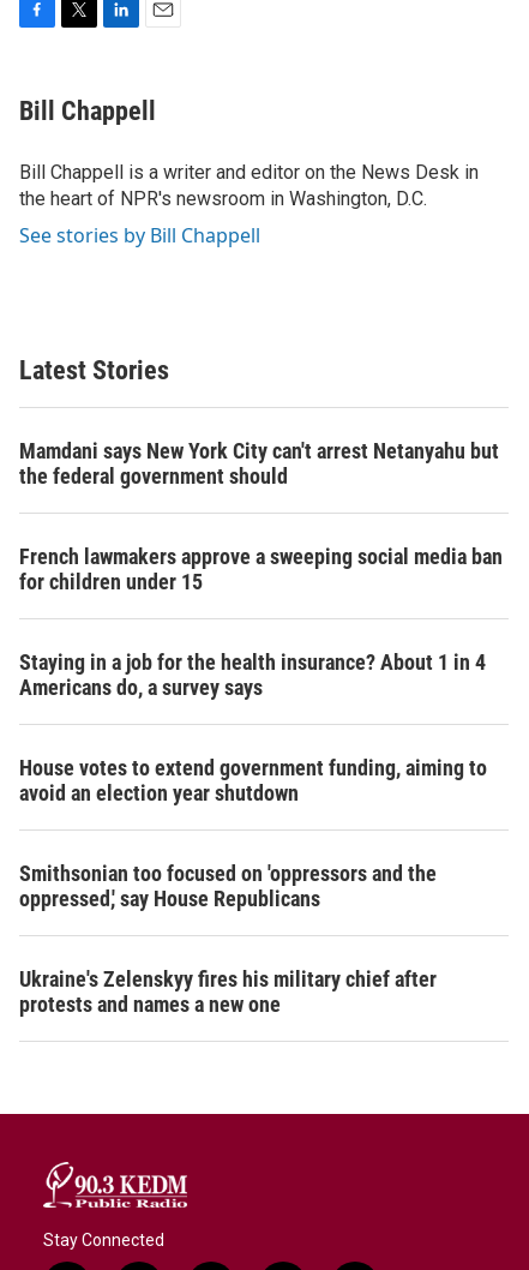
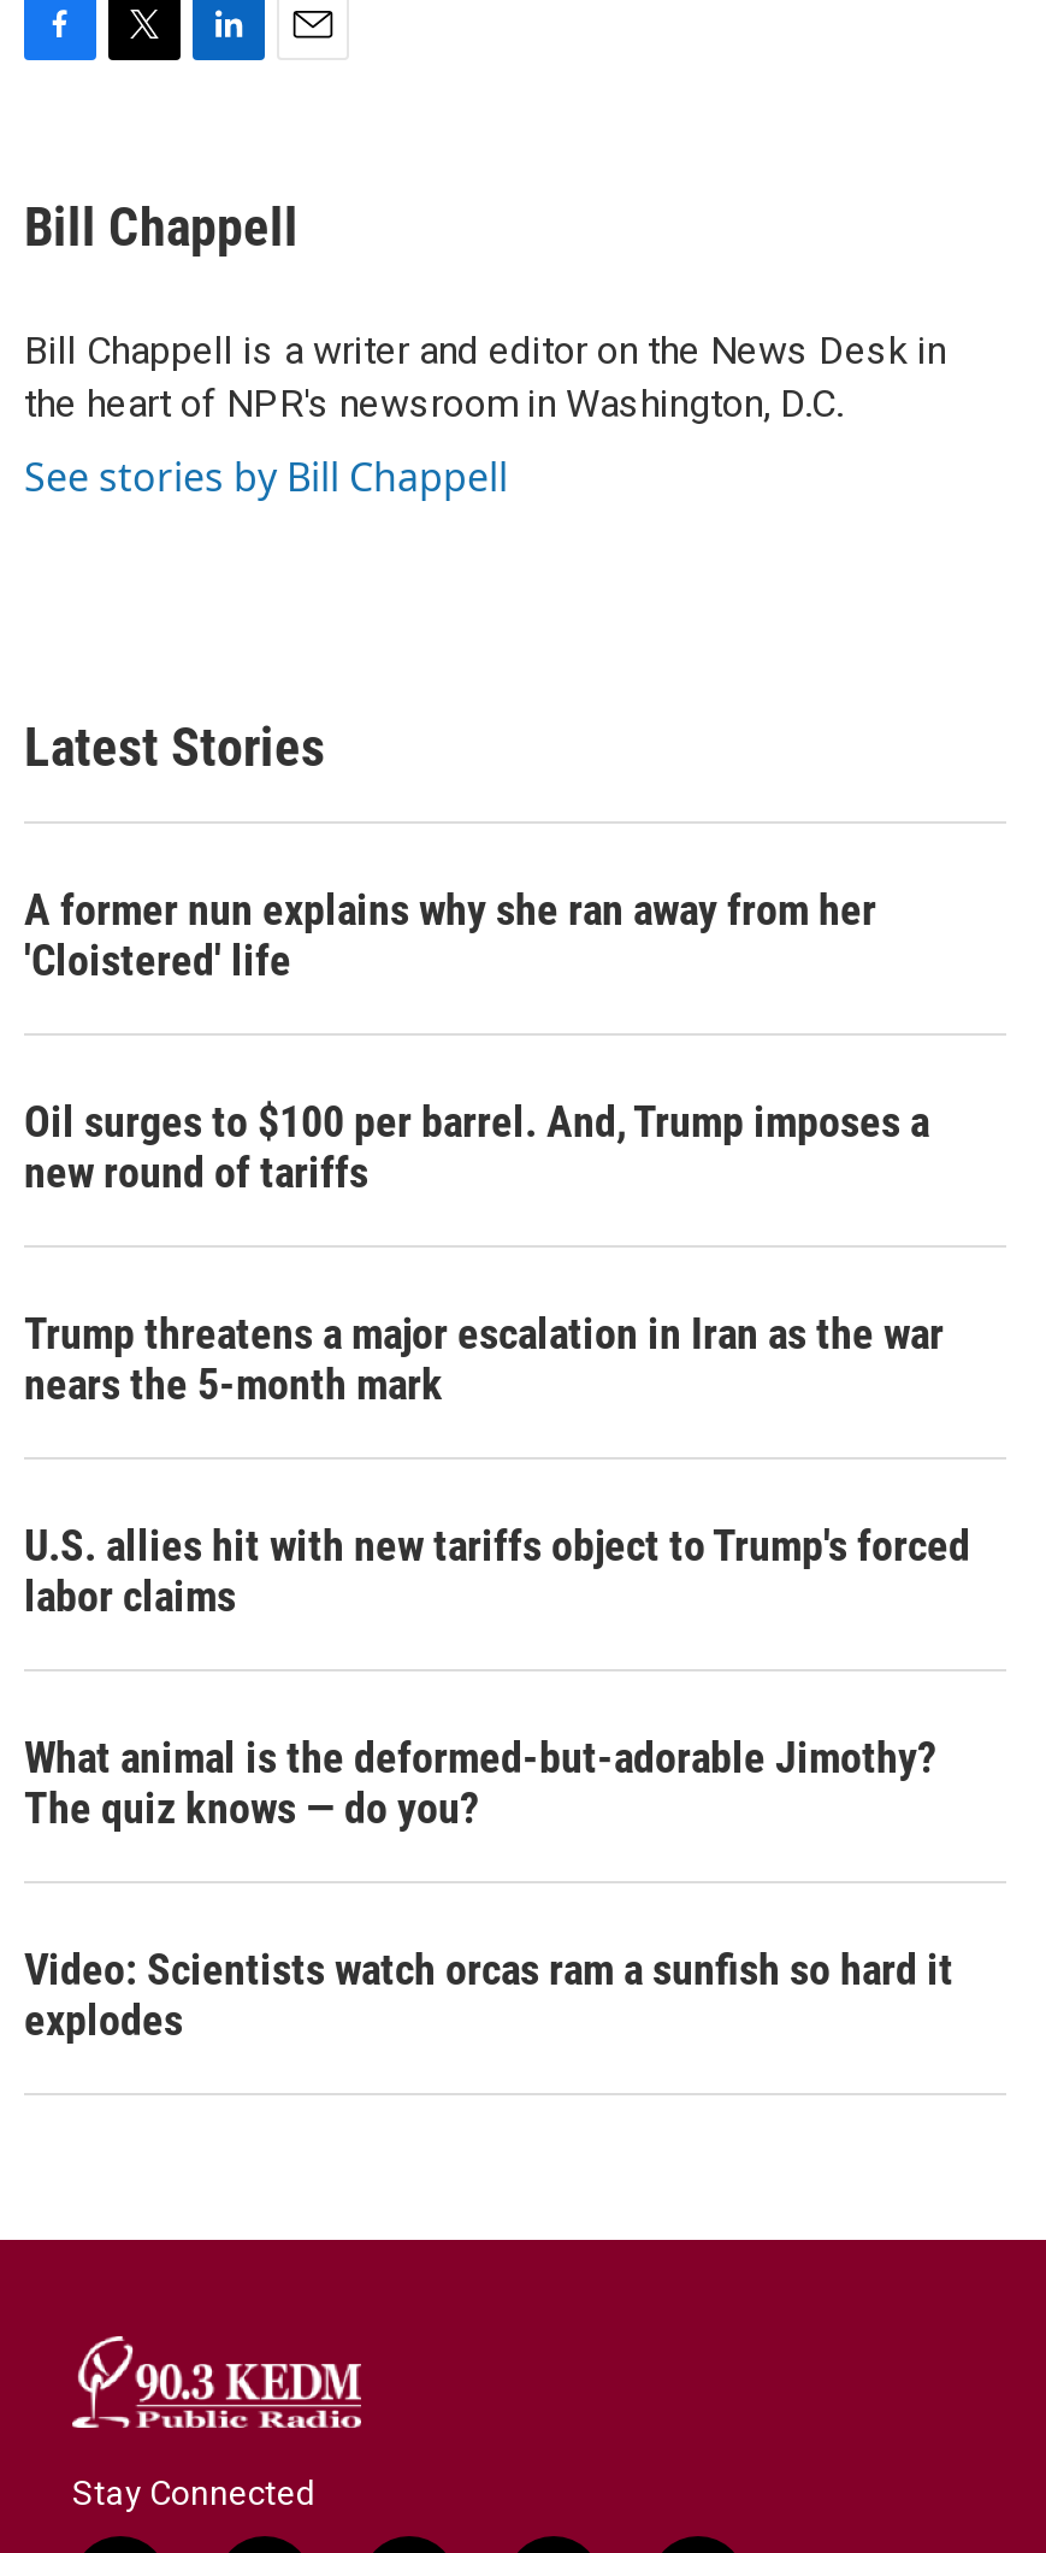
- Mamdani says New York City can't arrest Netanyahu but
- the federal government should
+ A former nun explains why she ran away from her
+ 'Cloistered' life

- French lawmakers approve a sweeping social media ban
- for children under 15
+ Oil surges to $100 per barrel. And, Trump imposes a
+ new round of tariffs

- Staying in a job for the health insurance? About 1 in 4
- Americans do, a survey says
+ Trump threatens a major escalation in Iran as the war
+ nears the 5-month mark

- House votes to extend government funding, aiming to
- avoid an election year shutdown
+ U.S. allies hit with new tariffs object to Trump's forced
+ labor claims

- Smithsonian too focused on 'oppressors and the
- oppressed,' say House Republicans
+ What animal is the deformed-but-adorable Jimothy?
+ The quiz knows — do you?

- Ukraine's Zelenskyy fires his military chief after
- protests and names a new one
+ Video: Scientists watch orcas ram a sunfish so hard it
+ explodes
